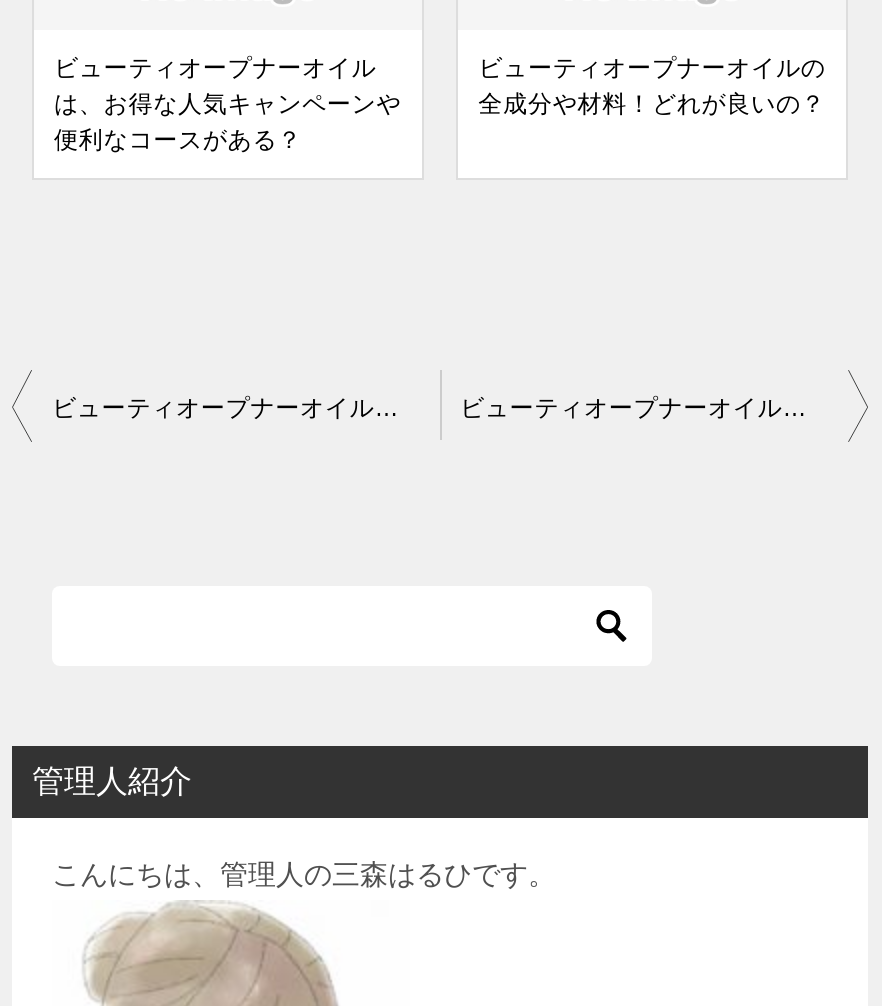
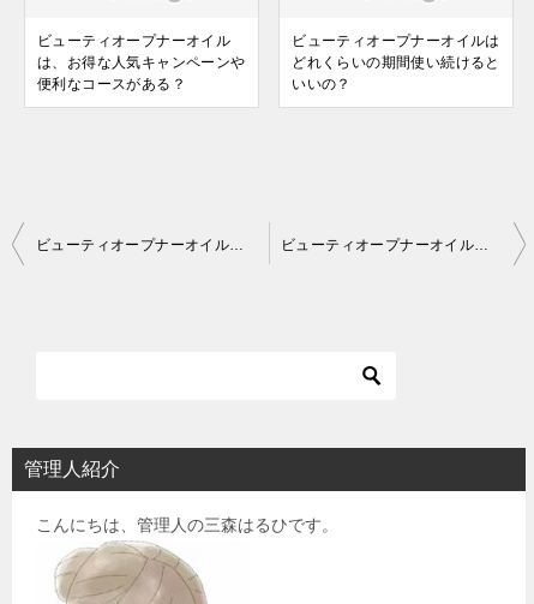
- ビューティオープナーオイルの
- 全成分や材料！どれが良いの？
+ ビューティオープナーオイルは
+ どれくらいの期間使い続けると
+ いいの？
